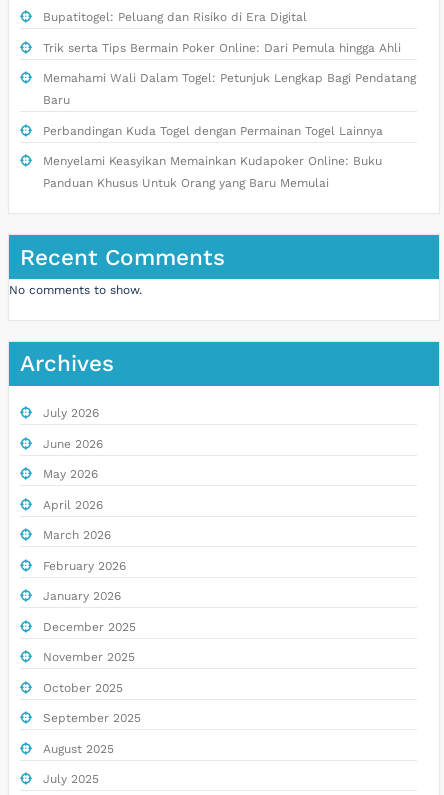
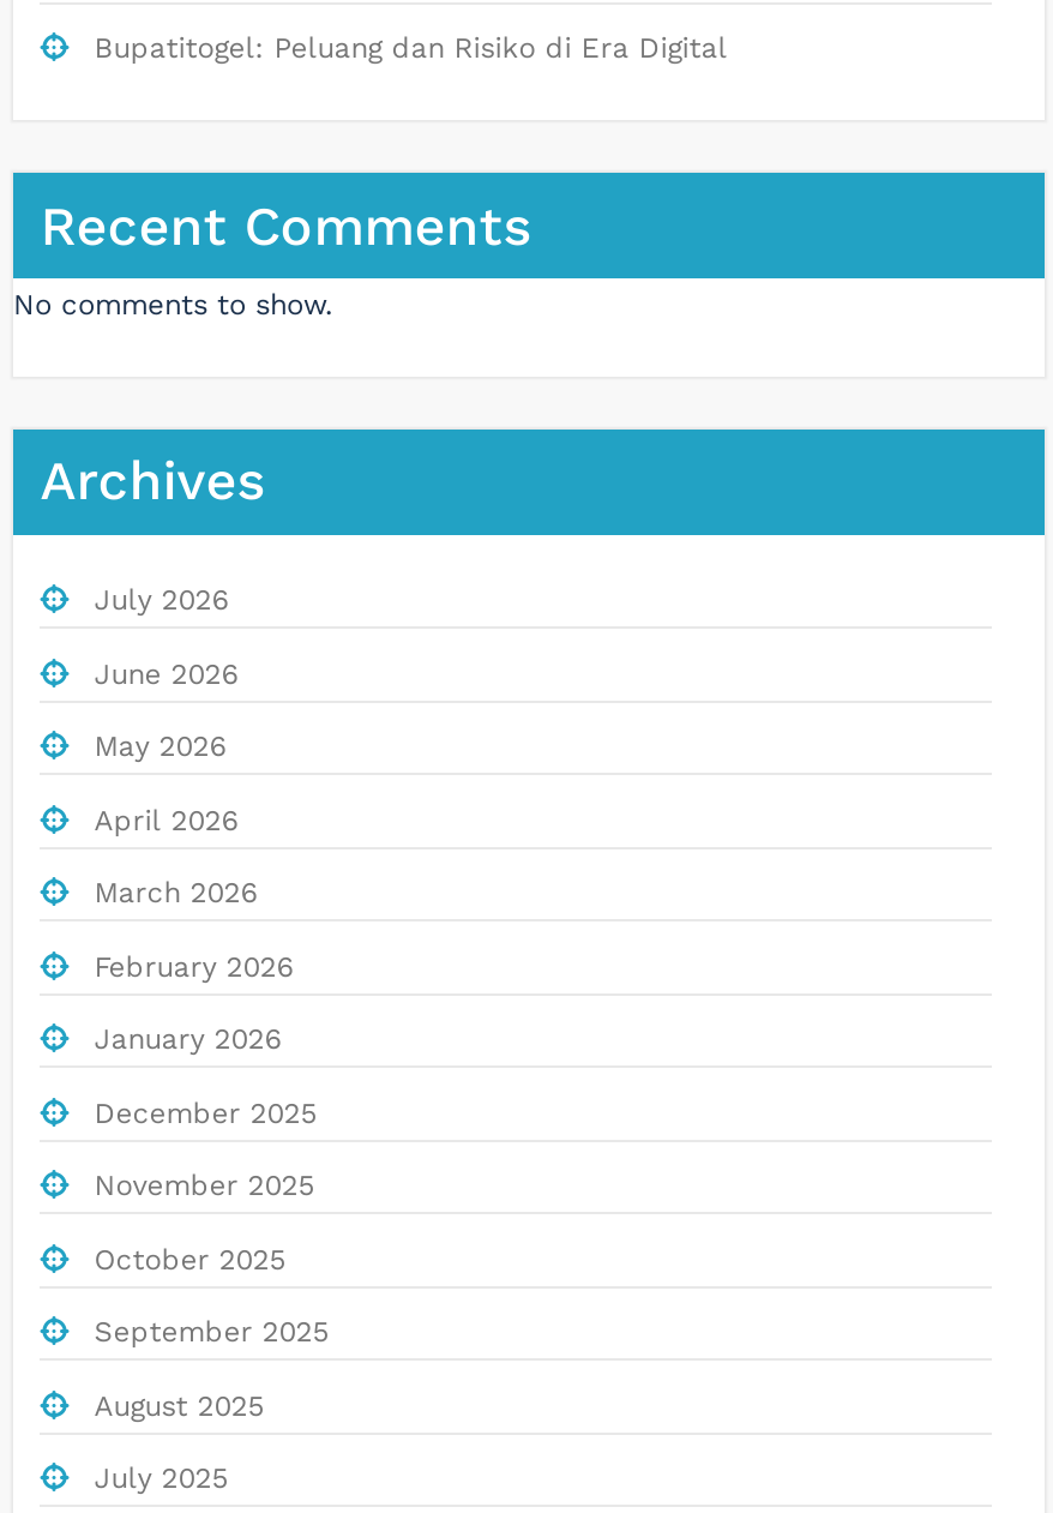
- Trik serta Tips Bermain Poker Online: Dari Pemula hingga Ahli
- Memahami Wali Dalam Togel: Petunjuk Lengkap Bagi Pendatang
- Baru
- Perbandingan Kuda Togel dengan Permainan Togel Lainnya
- Menyelami Keasyikan Memainkan Kudapoker Online: Buku
- Panduan Khusus Untuk Orang yang Baru Memulai
